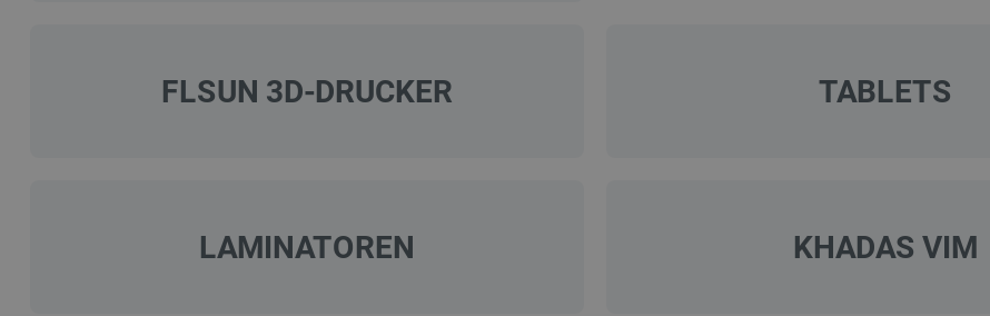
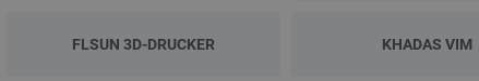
- TABLETS

- LAMINATOREN
